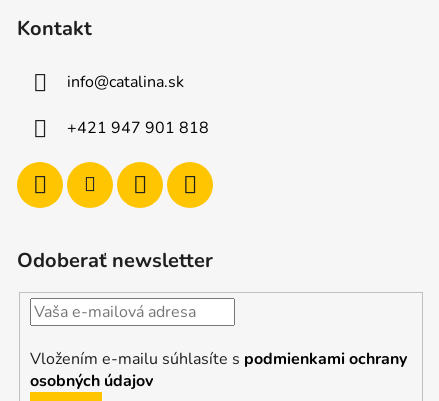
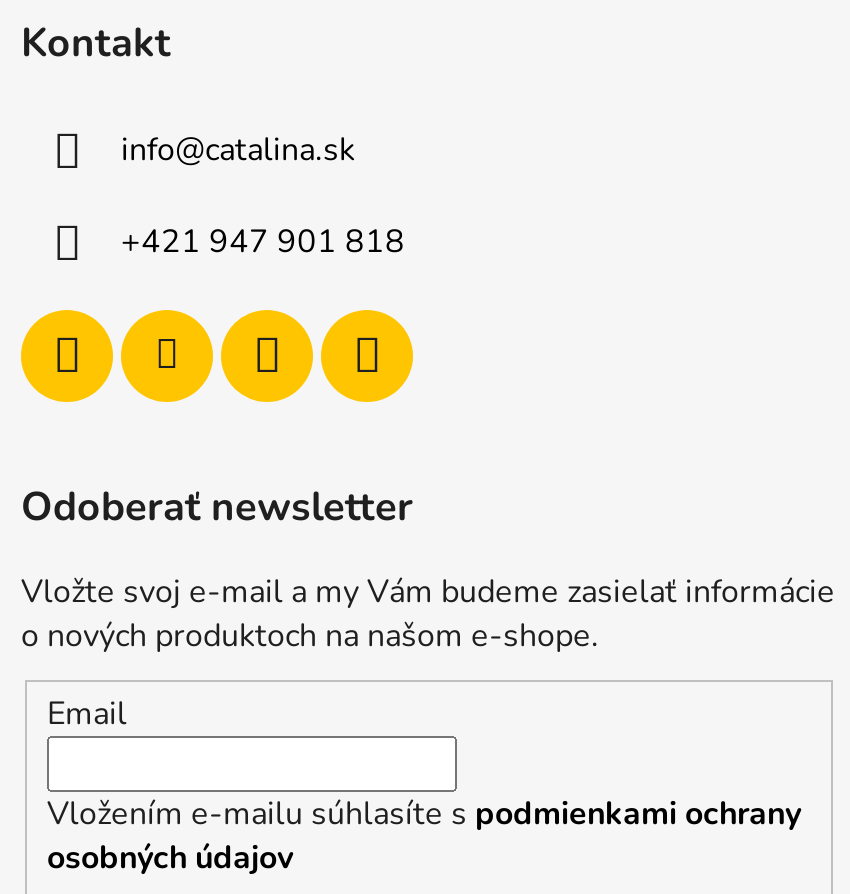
+ Vložte svoj e-mail a my Vám budeme zasielať informácie
+ o nových produktoch na našom e-shope.
+ Email
